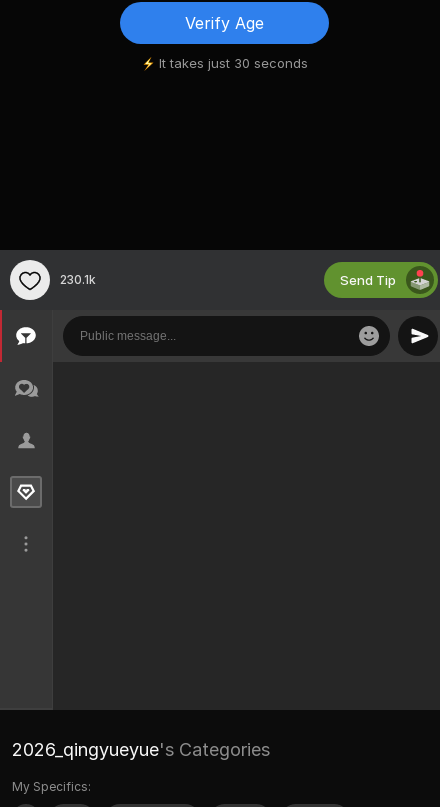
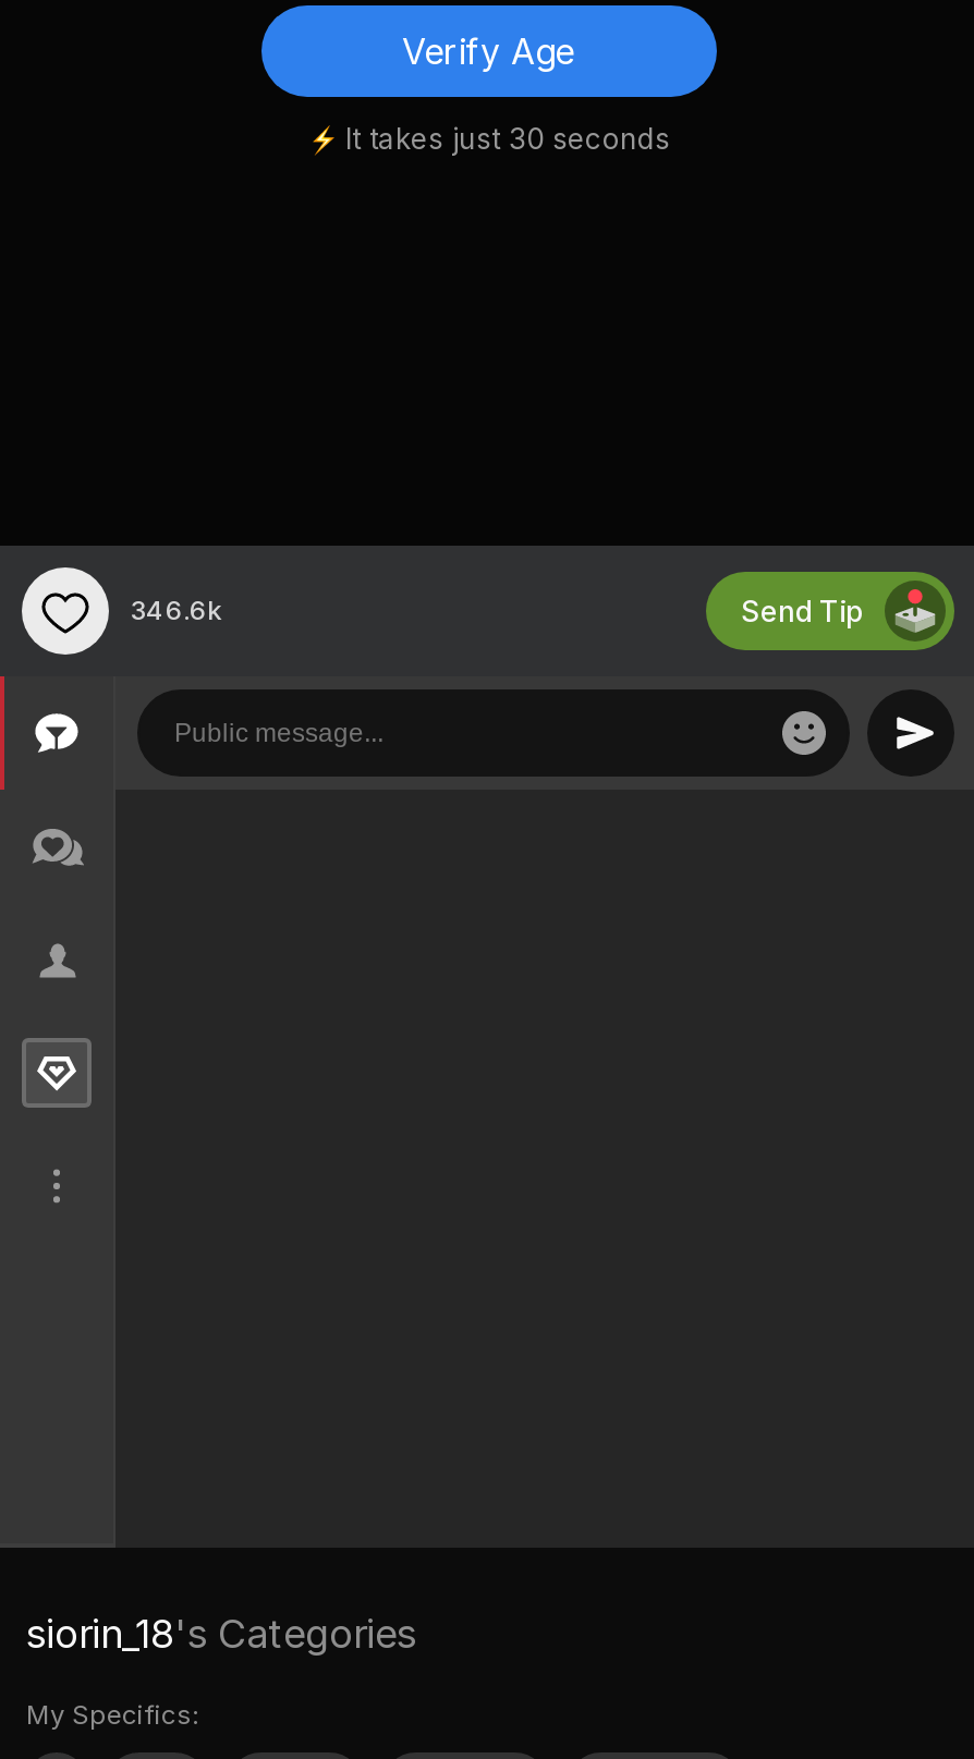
- 230.1k
+ 346.6k

- 2026_qingyueyue's Categories
+ siorin_18's Categories
